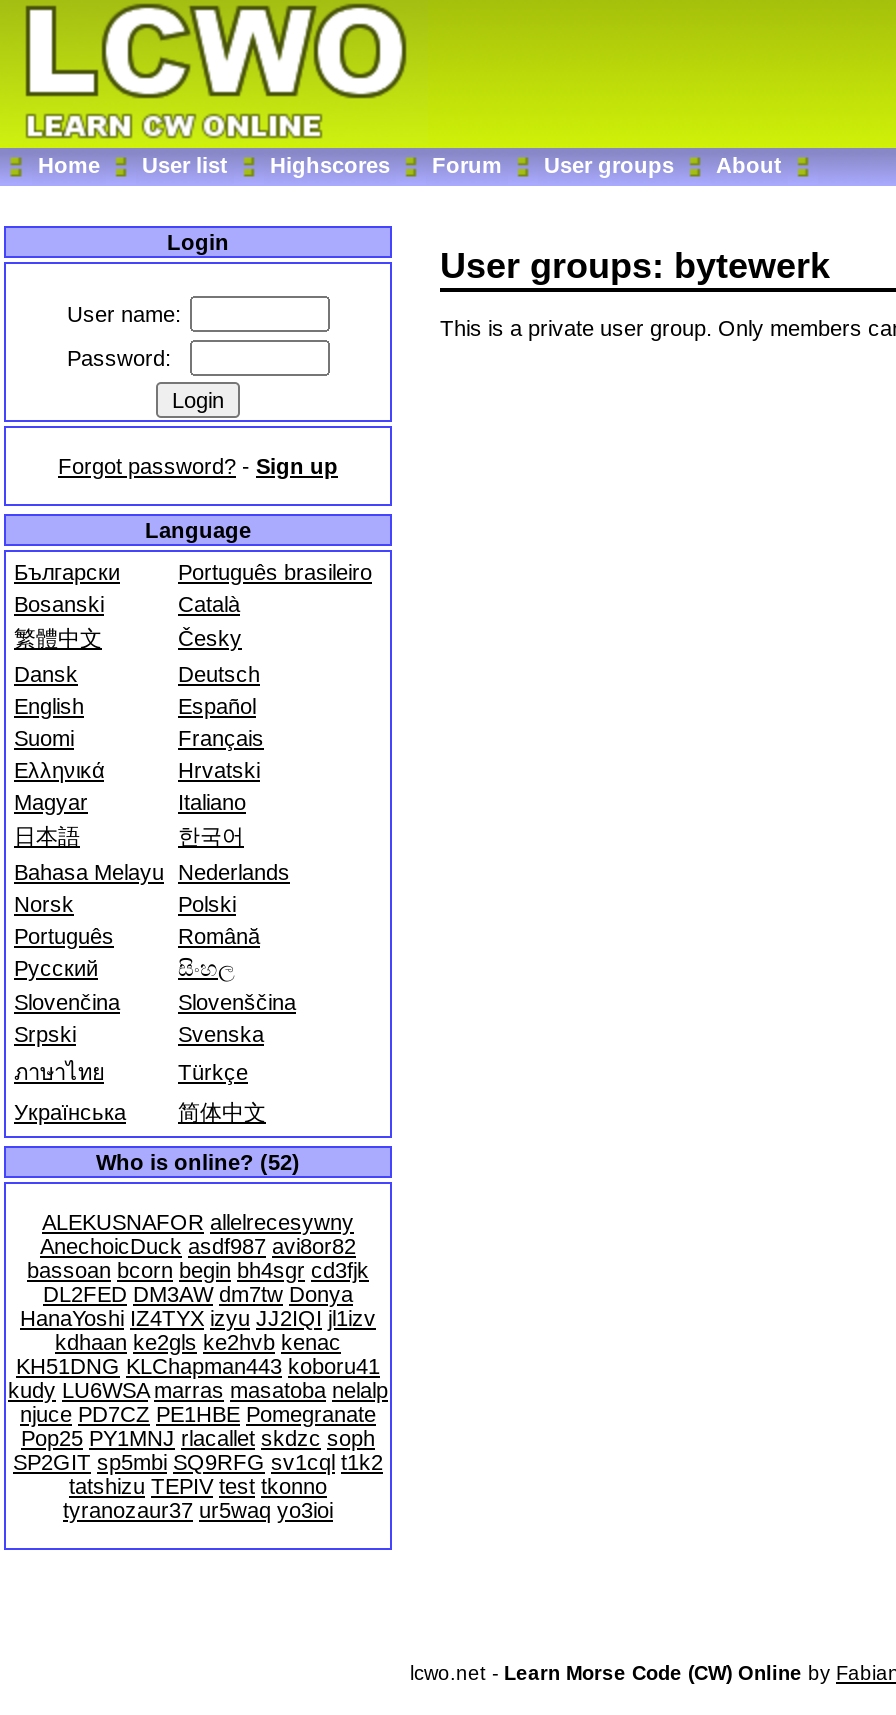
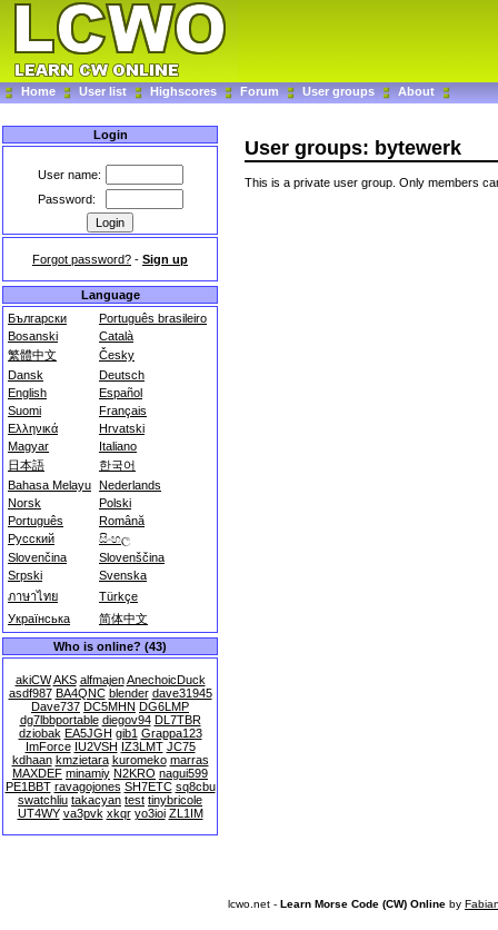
- Who is online? (52)
+ Who is online? (43)

- ALEKUSNAFOR allelrecesywny
- AnechoicDuck asdf987 avi8or82
- bassoan bcorn begin bh4sgr cd3fjk
- DL2FED DM3AW dm7tw Donya
- HanaYoshi IZ4TYX izyu JJ2IQI jl1izv
- kdhaan ke2gls ke2hvb kenac
- KH51DNG KLChapman443 koboru41
- kudy LU6WSA marras masatoba nelalp
- njuce PD7CZ PE1HBE Pomegranate
- Pop25 PY1MNJ rlacallet skdzc soph
- SP2GIT sp5mbi SQ9RFG sv1cql t1k2
- tatshizu TEPIV test tkonno
- tyranozaur37 ur5waq yo3ioi
+ akiCW AKS alfmajen AnechoicDuck
+ asdf987 BA4QNC blender dave31945
+ Dave737 DC5MHN DG6LMP
+ dg7lbbportable diegov94 DL7TBR
+ dziobak EA5JGH gib1 Grappa123
+ ImForce IU2VSH IZ3LMT JC75
+ kdhaan kmzietara kuromeko marras
+ MAXDEF minamiy N2KRO nagui599
+ PE1BBT ravagojones SH7ETC sq8cbu
+ swatchliu takacyan test tinybricole
+ UT4WY va3pvk xkqr yo3ioi ZL1IM
